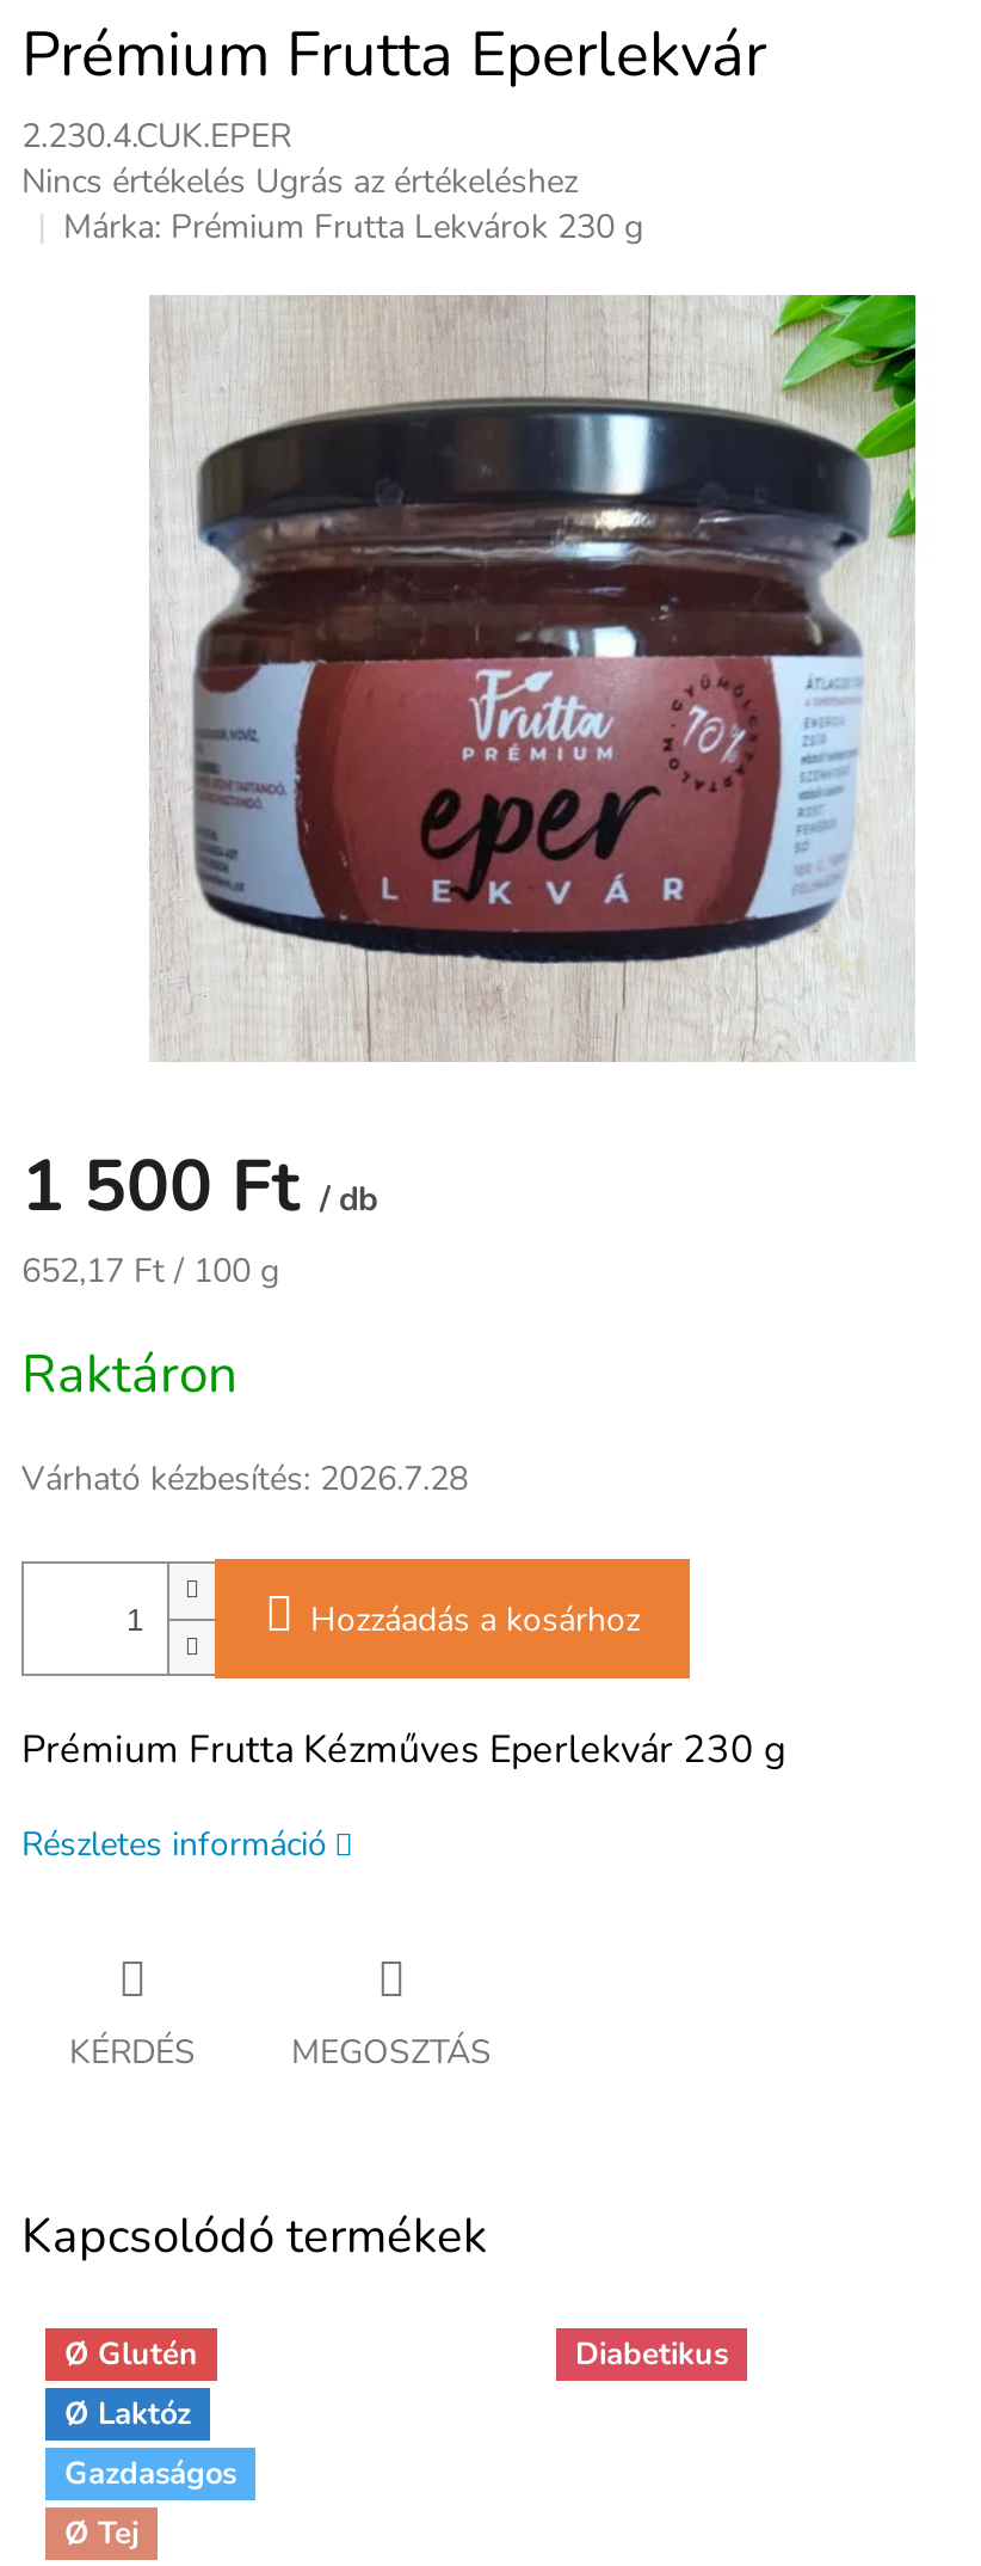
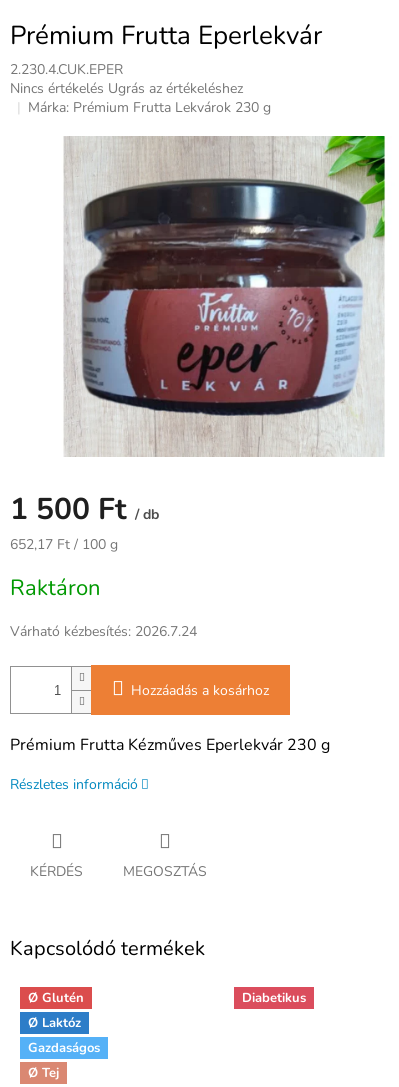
- Várható kézbesítés: 2026.7.28
+ Várható kézbesítés: 2026.7.24
